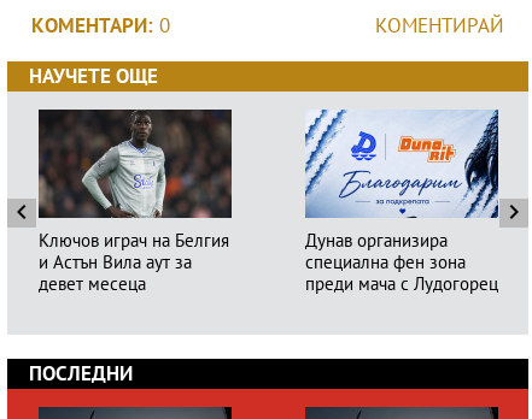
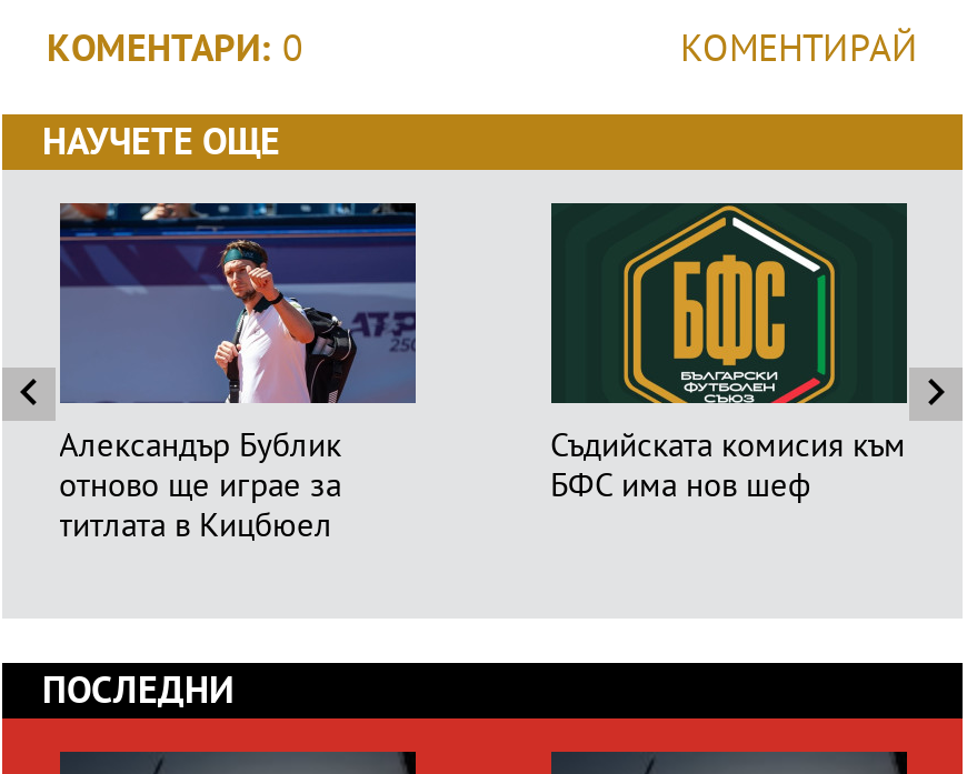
- [image]
- Ключов играч на Белгия
- и Астън Вила аут за
- девет месеца
+ [image]
+ Александър Бублик
+ отново ще играе за
+ титлата в Кицбюел

- [image]
- Дунав организира
- специална фен зона
- преди мача с Лудогорец
+ [image]
+ Съдийската комисия към
+ БФС има нов шеф
